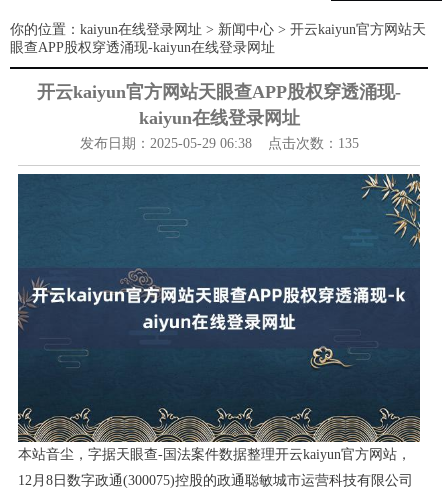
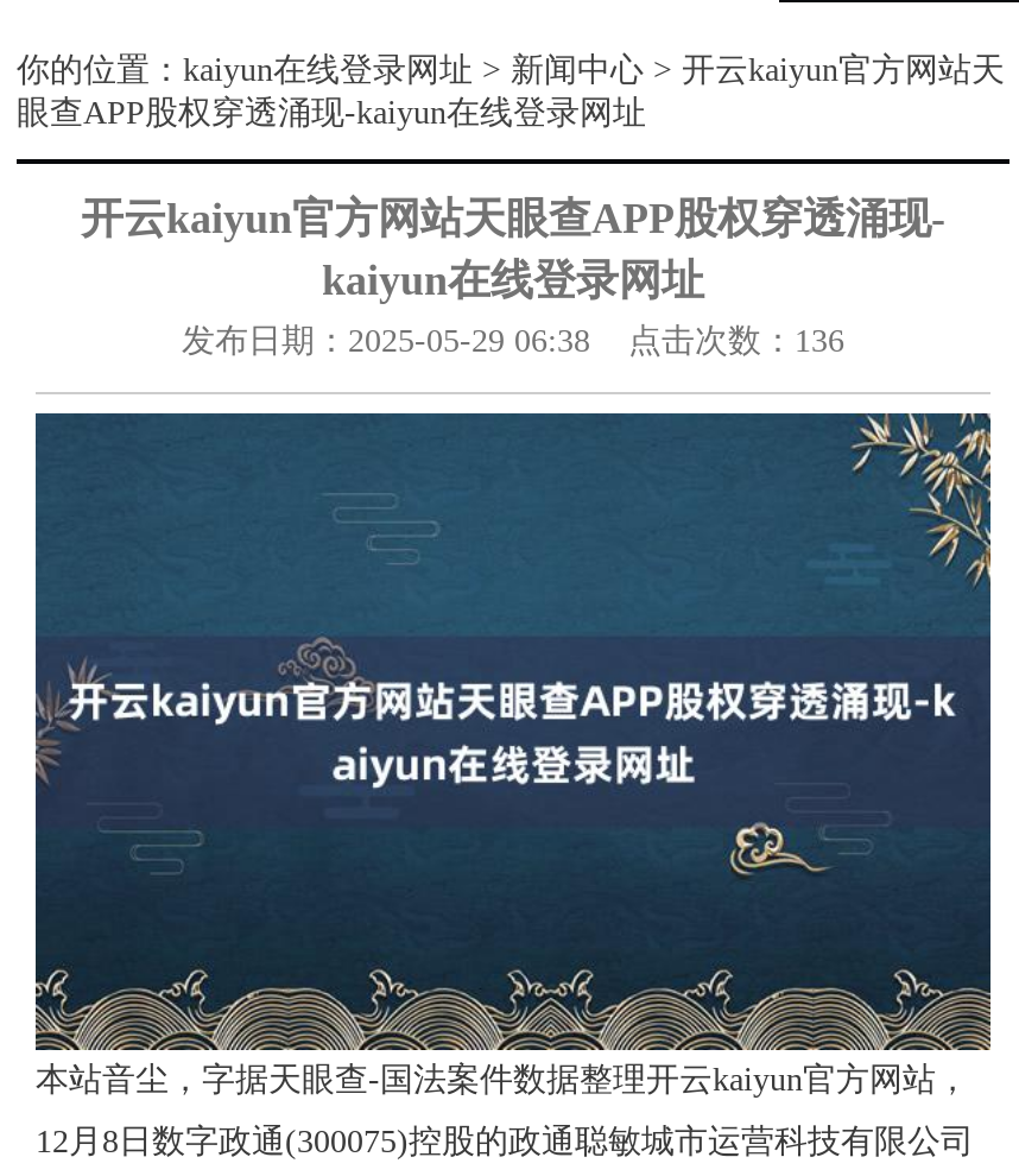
- 发布日期：2025-05-29 06:38 点击次数：135
+ 发布日期：2025-05-29 06:38 点击次数：136
